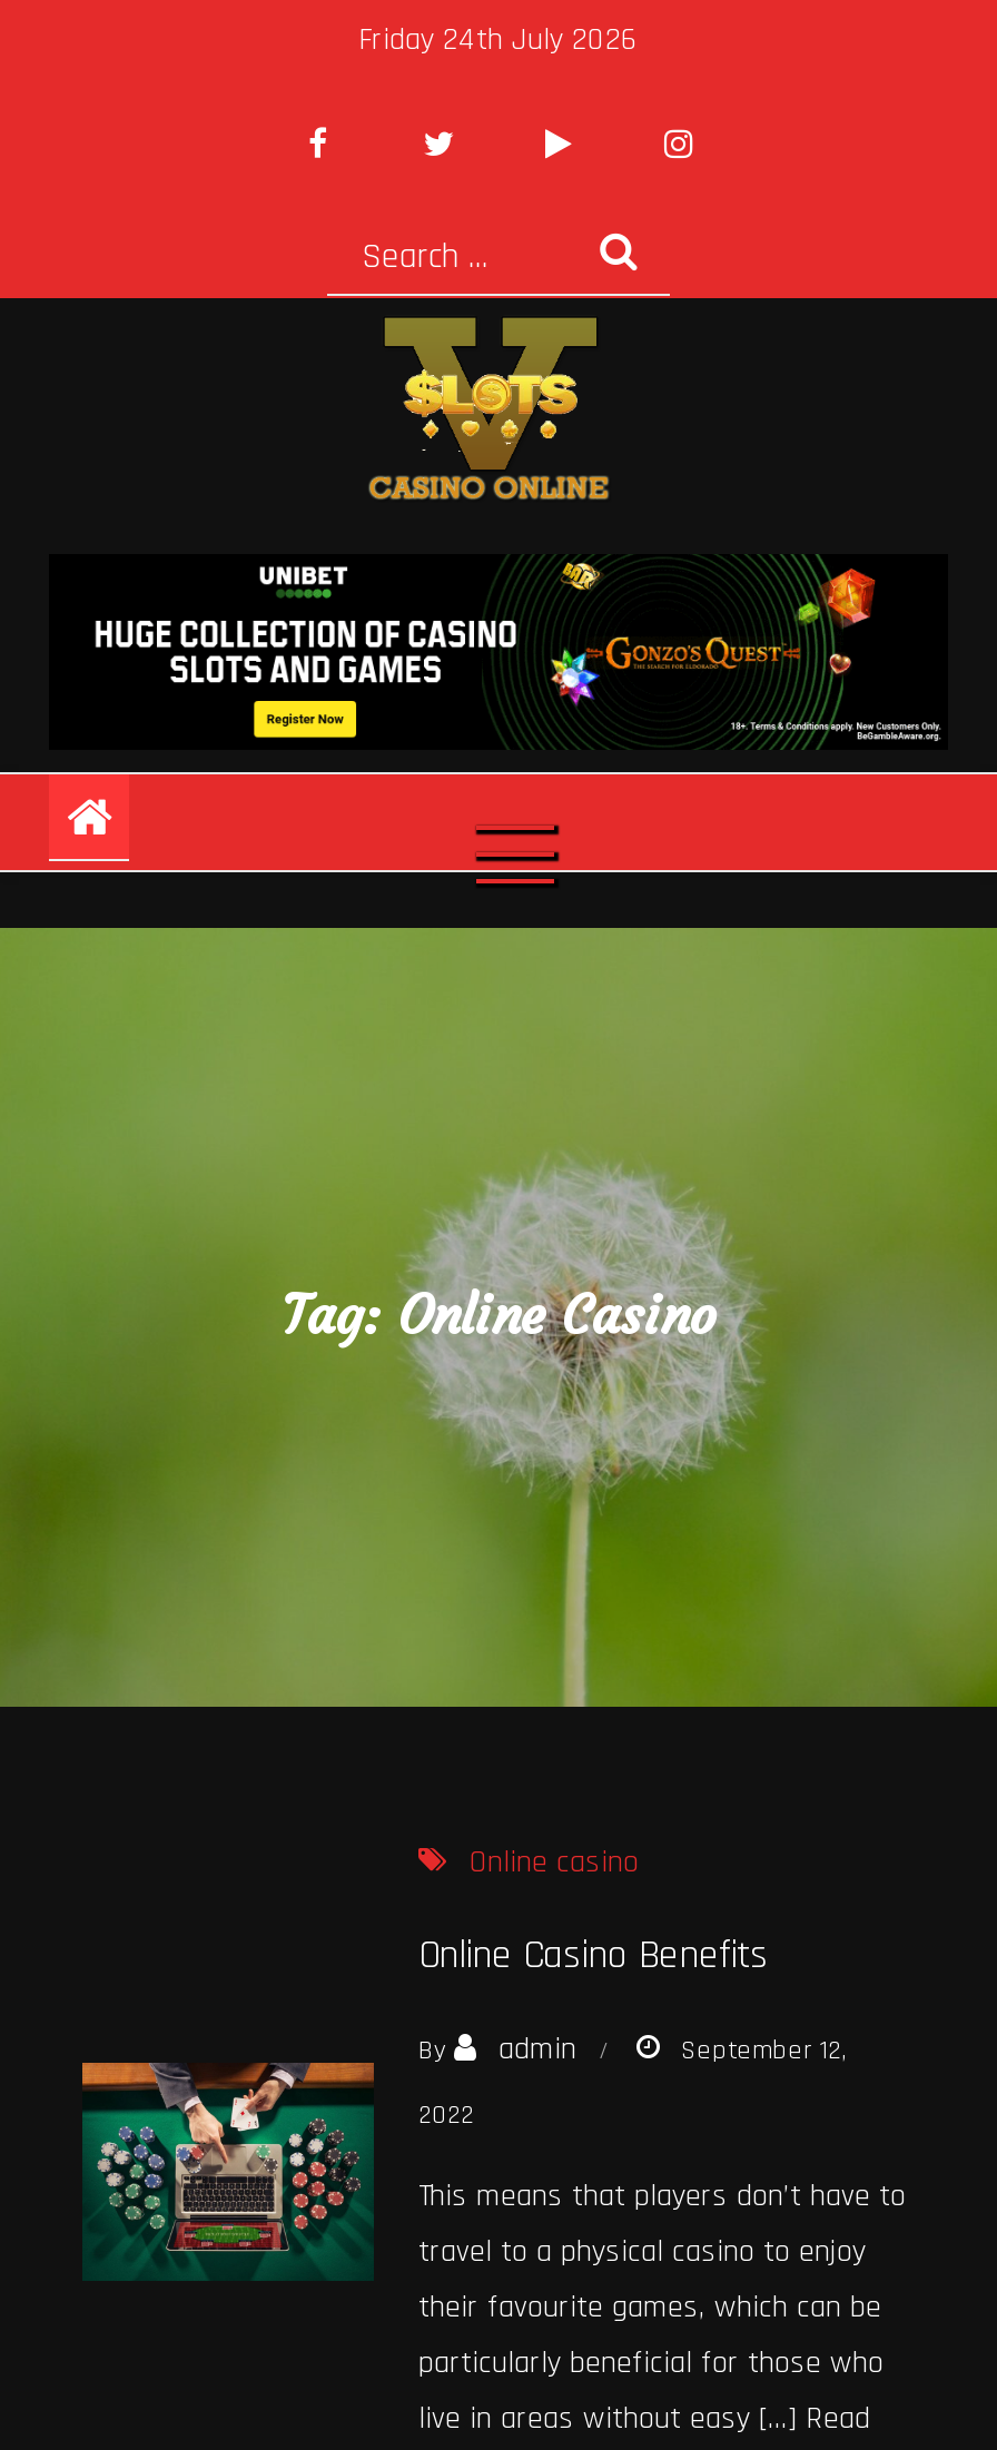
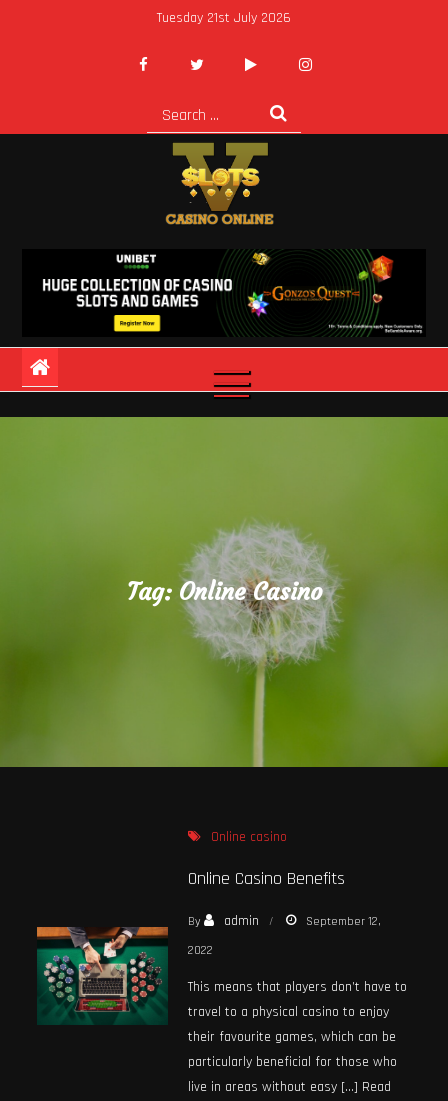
- Friday 24th July 2026
+ Tuesday 21st July 2026
